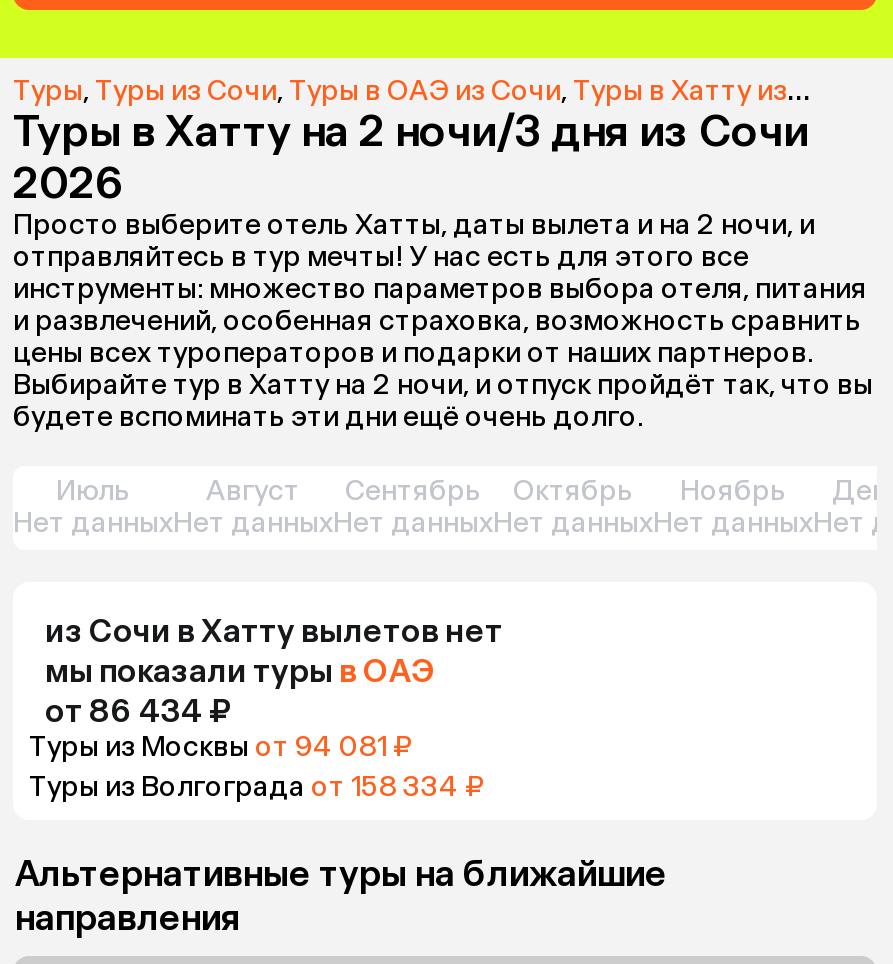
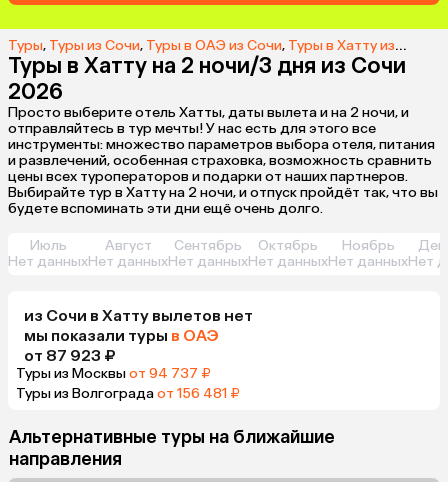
- от 86 434 ₽
+ от 87 923 ₽

- Туры из Москвы от 94 081 ₽
+ Туры из Москвы от 94 737 ₽

- Туры из Волгограда от 158 334 ₽
+ Туры из Волгограда от 156 481 ₽
